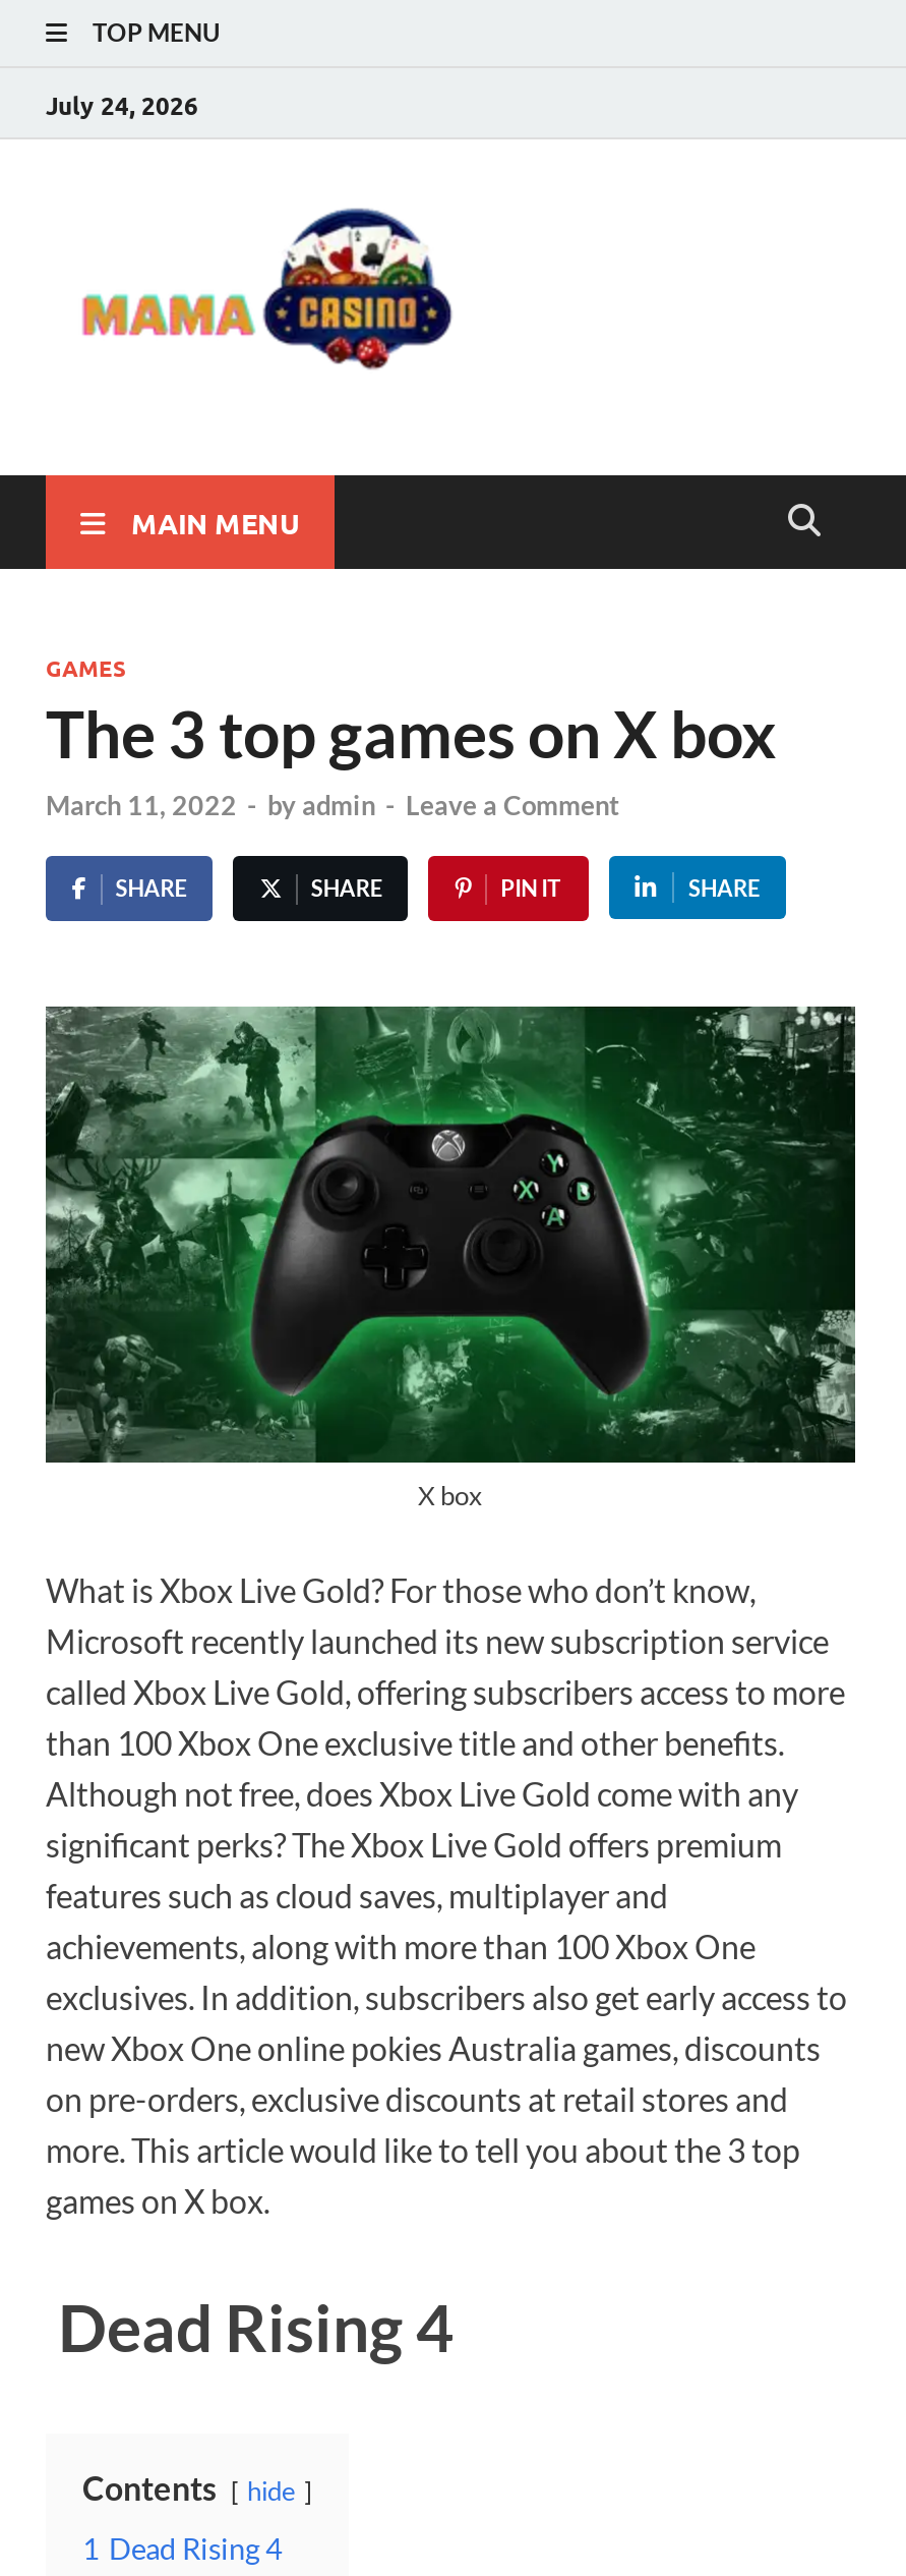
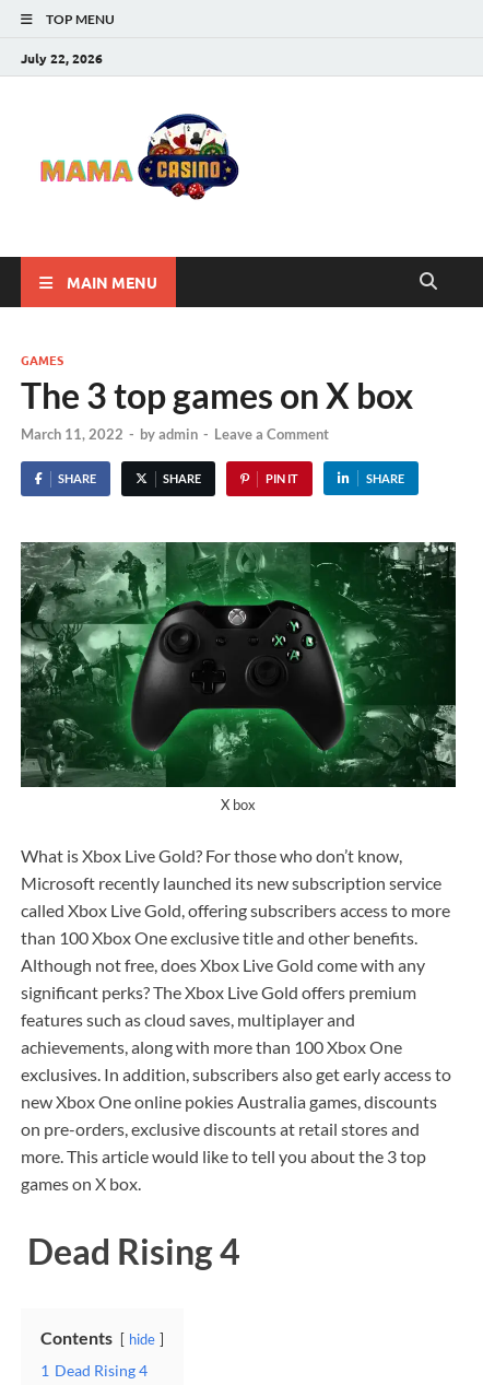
- July 24, 2026
+ July 22, 2026
